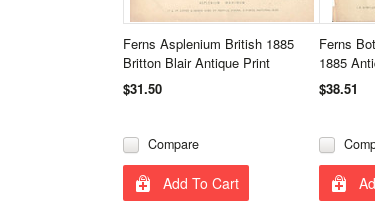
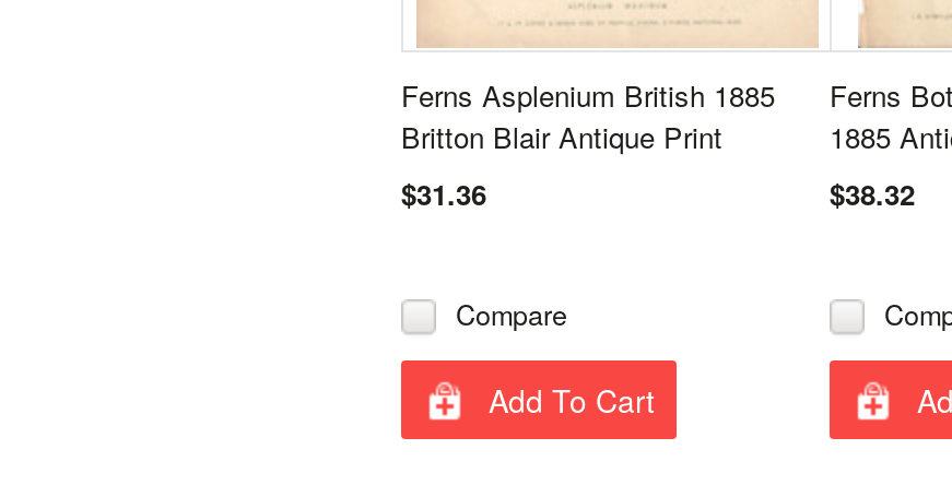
- $31.50
+ $31.36

- $38.51
+ $38.32
